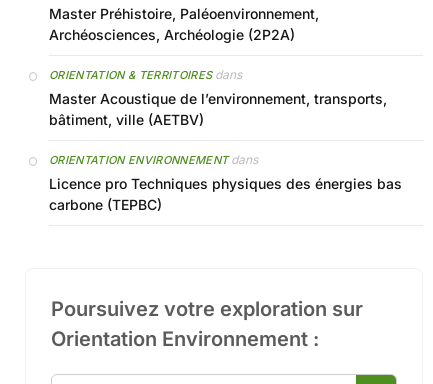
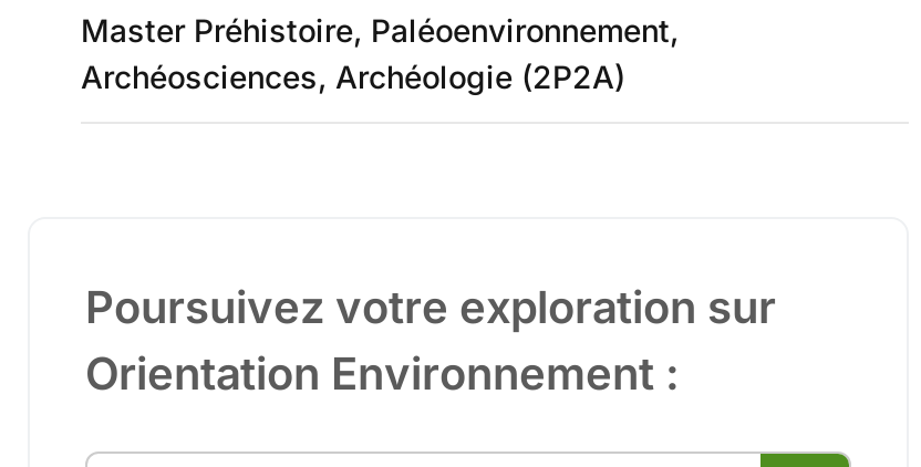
- ORIENTATION & TERRITOIRES dans
- Master Acoustique de l’environnement, transports,
- bâtiment, ville (AETBV)
- ORIENTATION ENVIRONNEMENT dans
- Licence pro Techniques physiques des énergies bas
- carbone (TEPBC)
